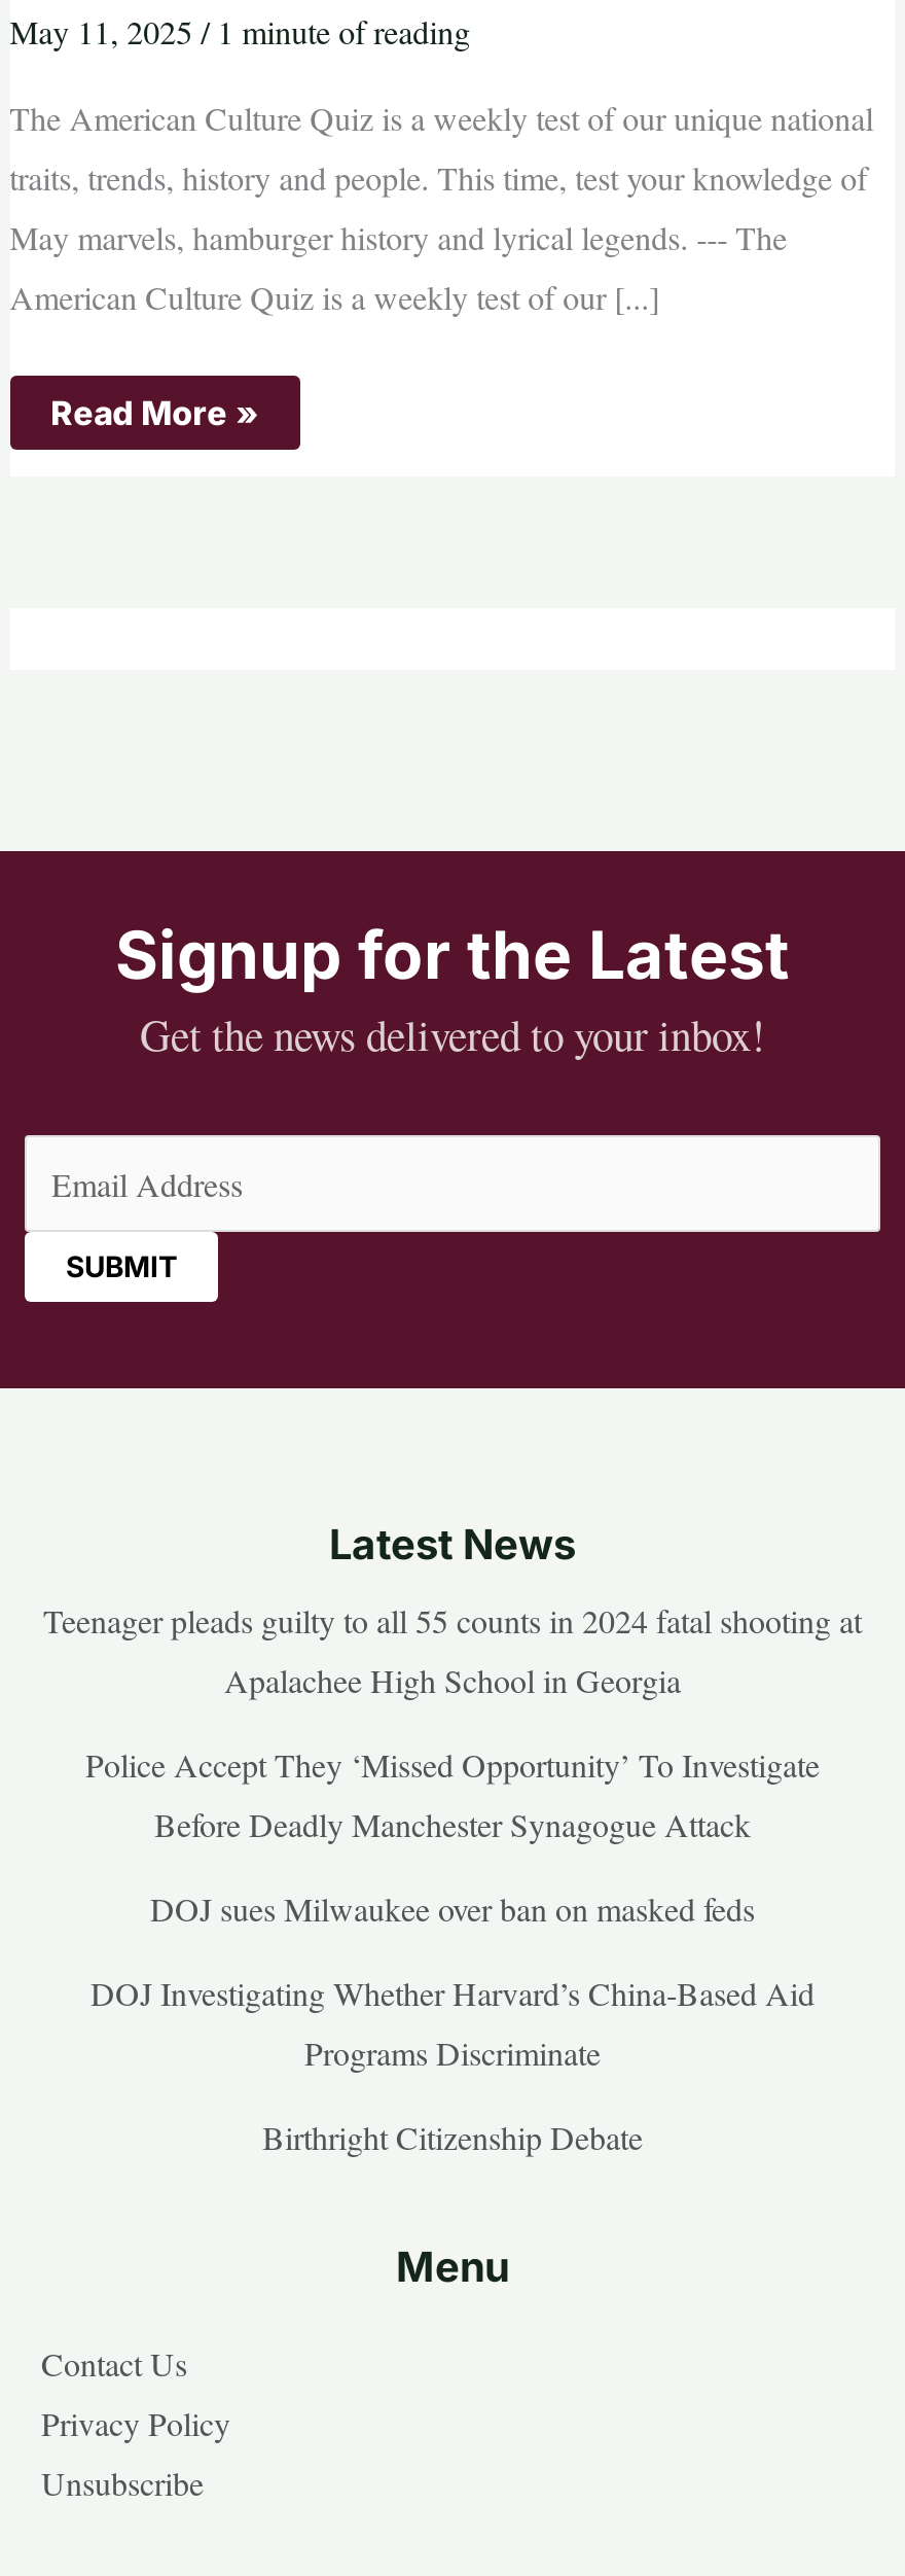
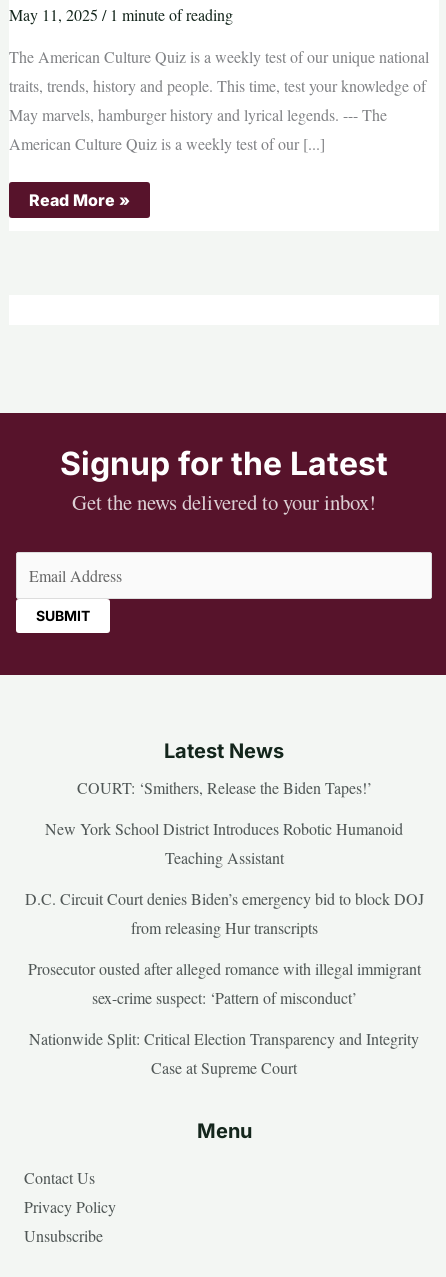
- Teenager pleads guilty to all 55 counts in 2024 fatal shooting at
- Apalachee High School in Georgia
+ COURT: ‘Smithers, Release the Biden Tapes!’

- Police Accept They ‘Missed Opportunity’ To Investigate
- Before Deadly Manchester Synagogue Attack
+ New York School District Introduces Robotic Humanoid
+ Teaching Assistant

- DOJ sues Milwaukee over ban on masked feds
+ D.C. Circuit Court denies Biden’s emergency bid to block DOJ
+ from releasing Hur transcripts

- DOJ Investigating Whether Harvard’s China-Based Aid
- Programs Discriminate
+ Prosecutor ousted after alleged romance with illegal immigrant
+ sex-crime suspect: ‘Pattern of misconduct’

- Birthright Citizenship Debate
+ Nationwide Split: Critical Election Transparency and Integrity
+ Case at Supreme Court
